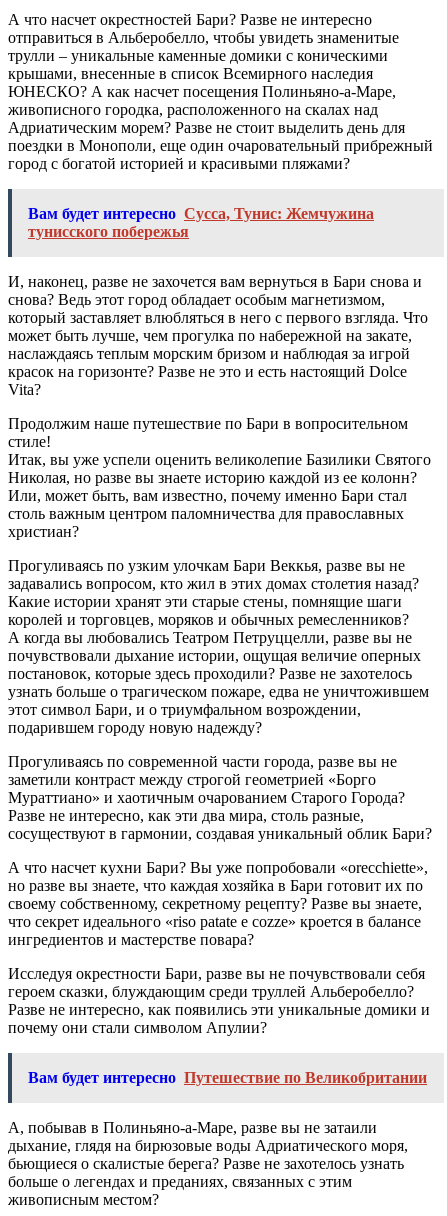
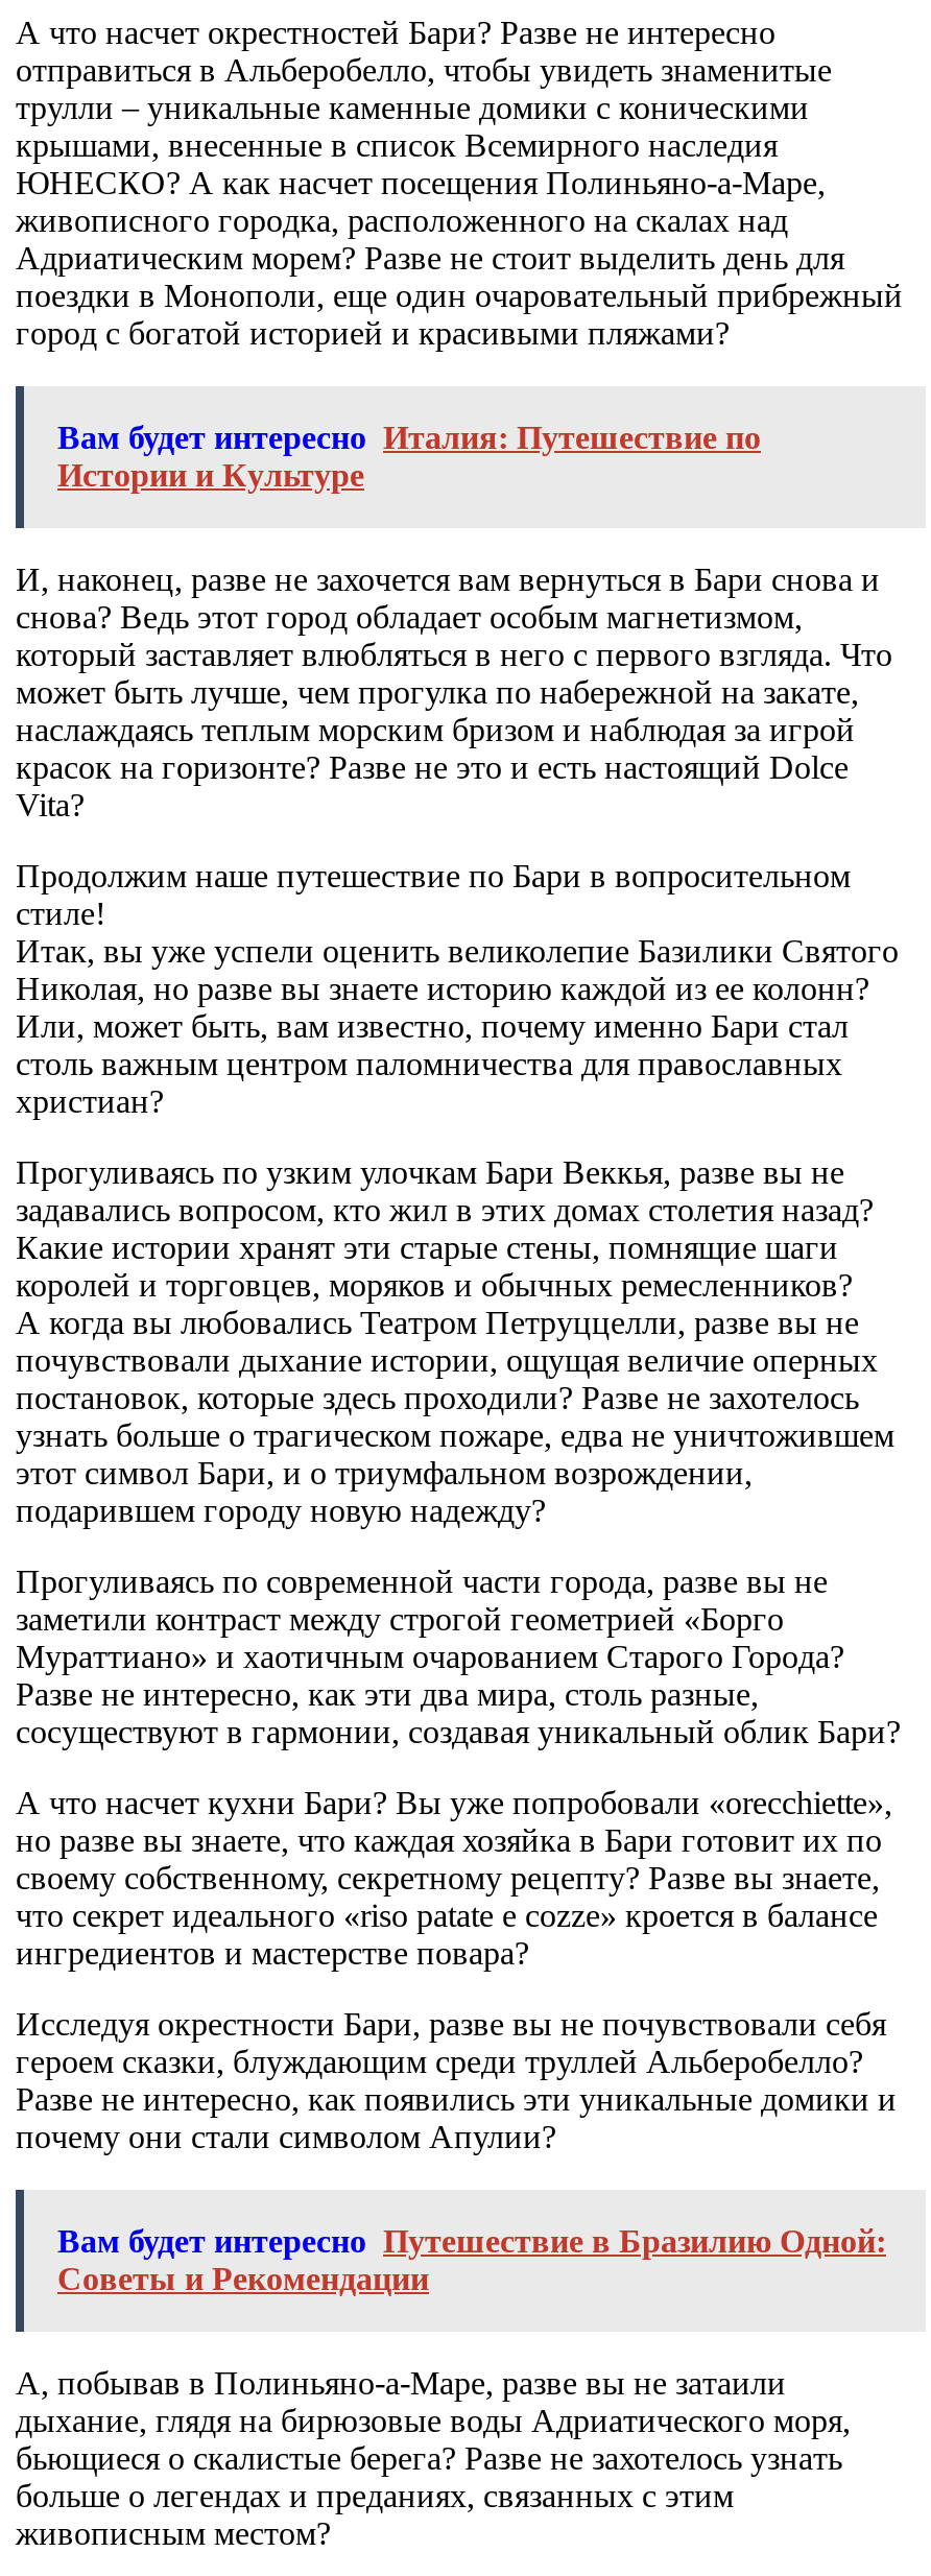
- Вам будет интересно Сусса, Тунис: Жемчужина
- тунисского побережья
+ Вам будет интересно Италия: Путешествие по
+ Истории и Культуре

- Вам будет интересно Путешествие по Великобритании
+ Вам будет интересно Путешествие в Бразилию Одной:
+ Советы и Рекомендации
